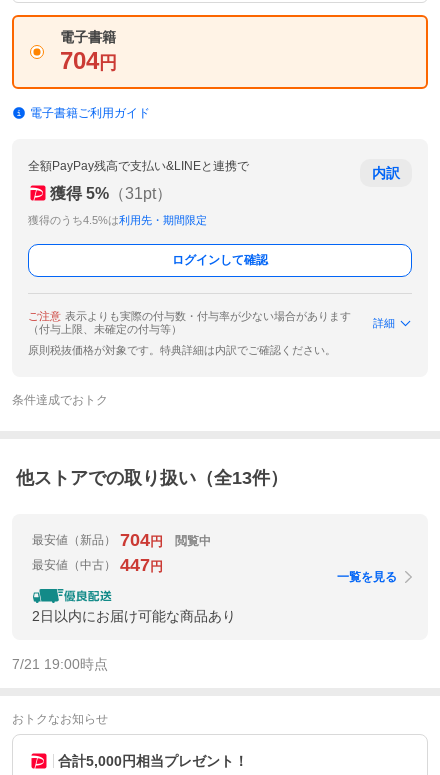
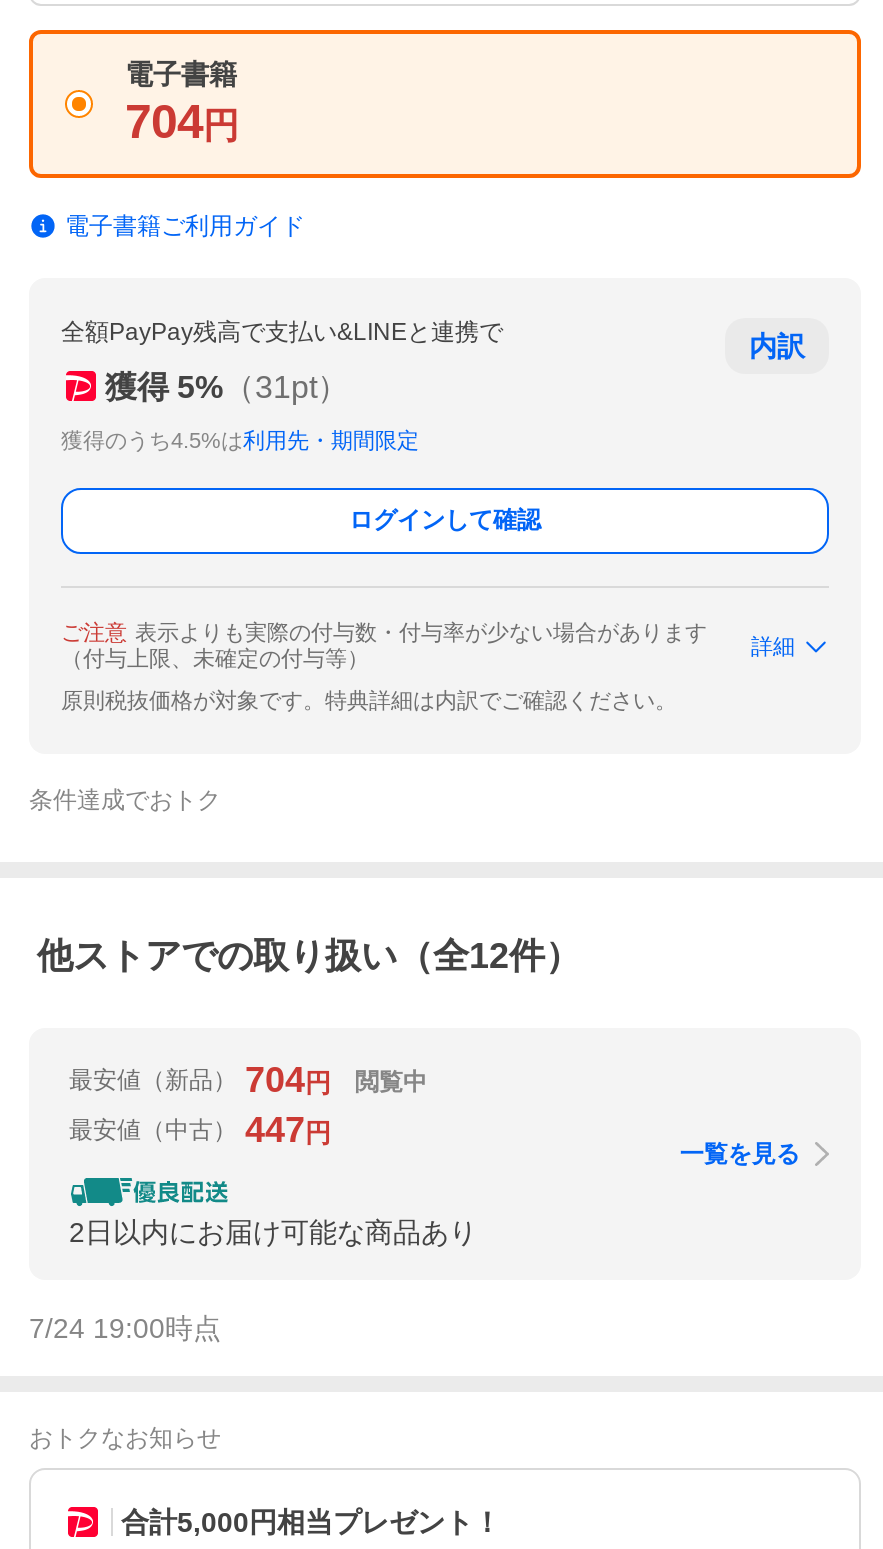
- 他ストアでの取り扱い（全13件）
+ 他ストアでの取り扱い（全12件）

- 7/21 19:00時点
+ 7/24 19:00時点
